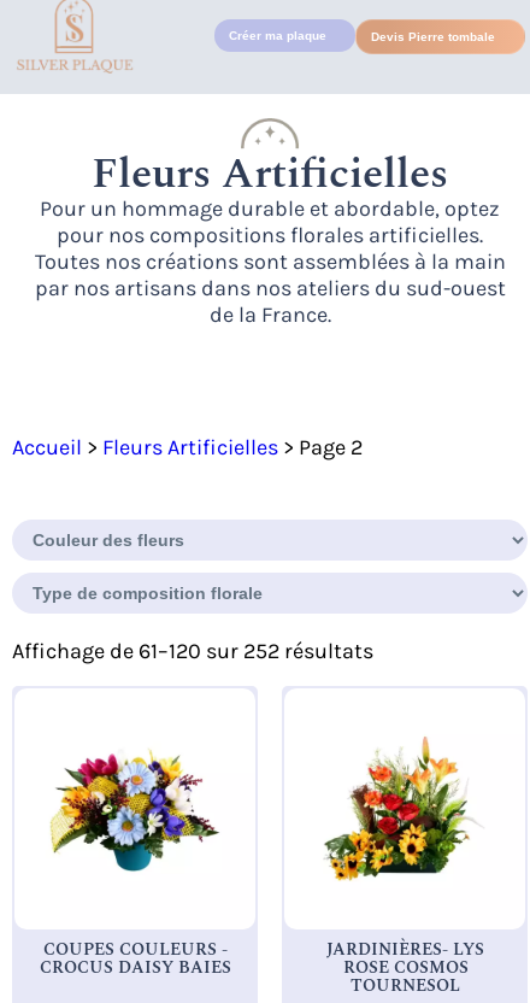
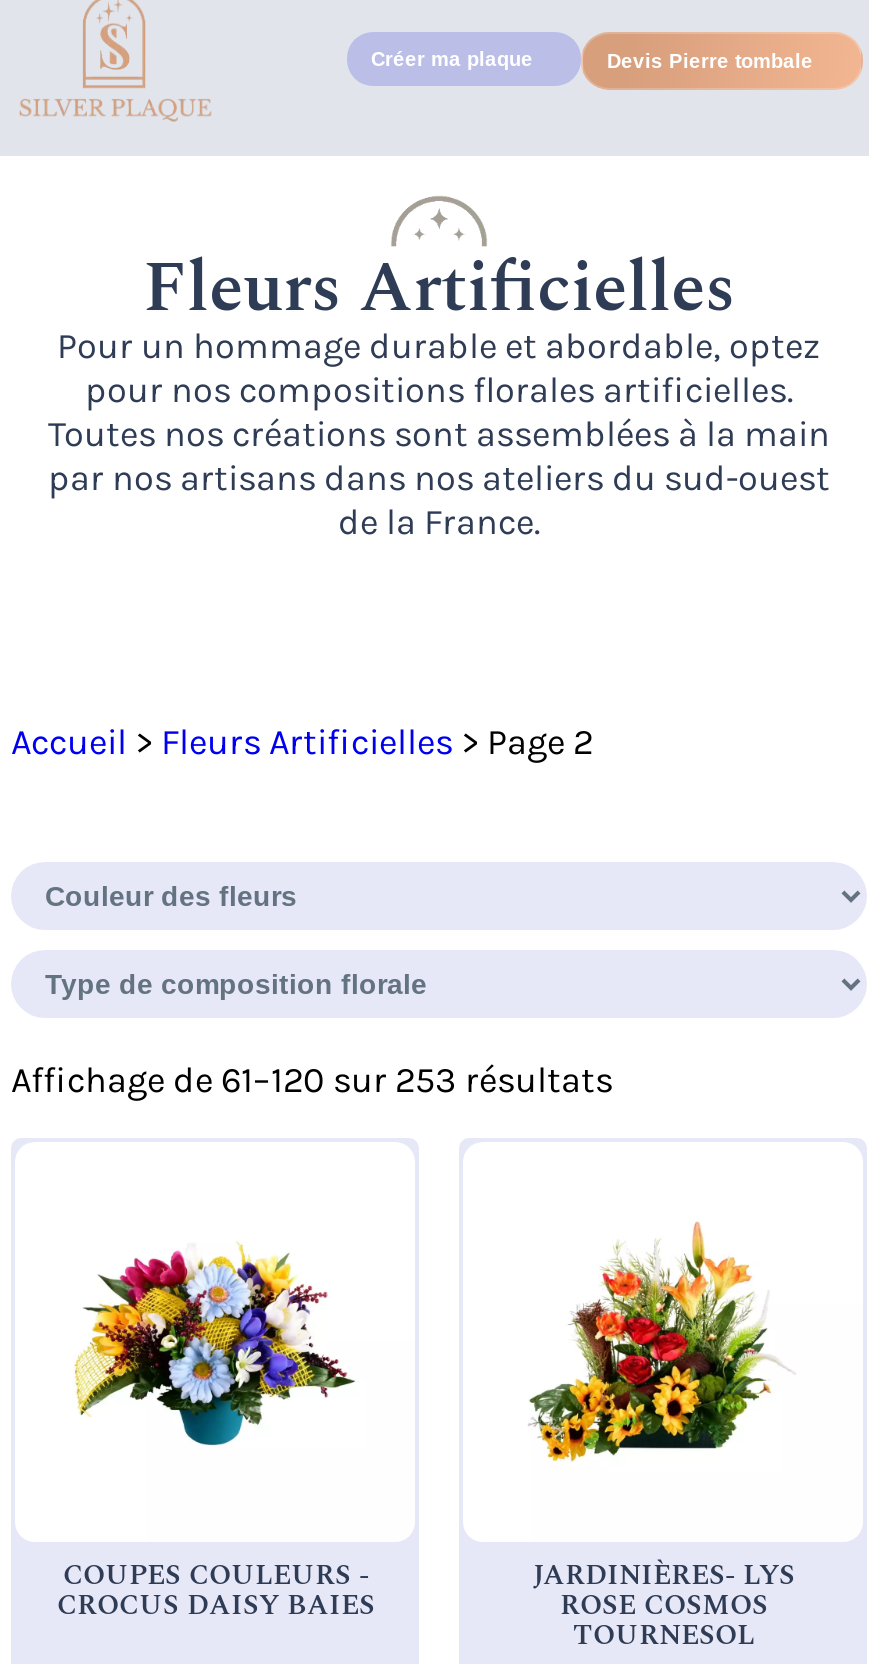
- Affichage de 61–120 sur 252 résultats
+ Affichage de 61–120 sur 253 résultats
